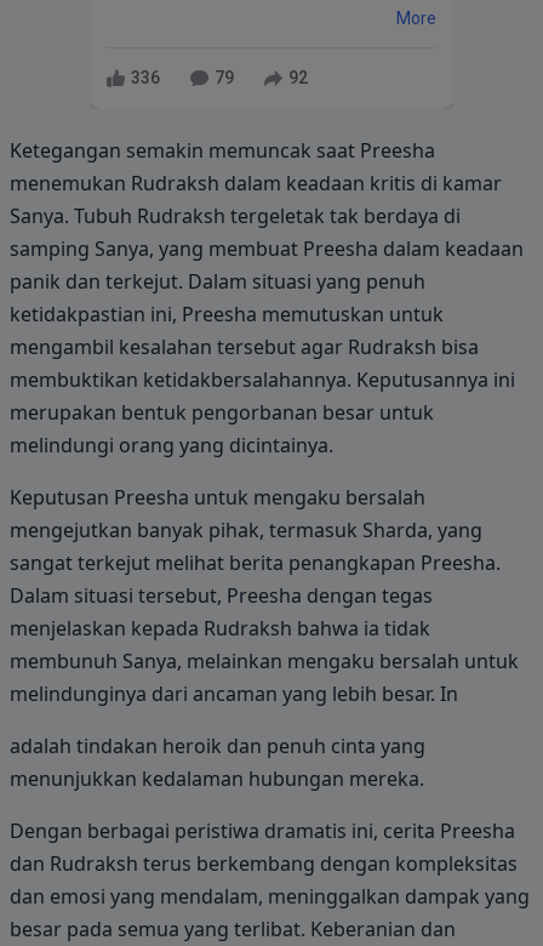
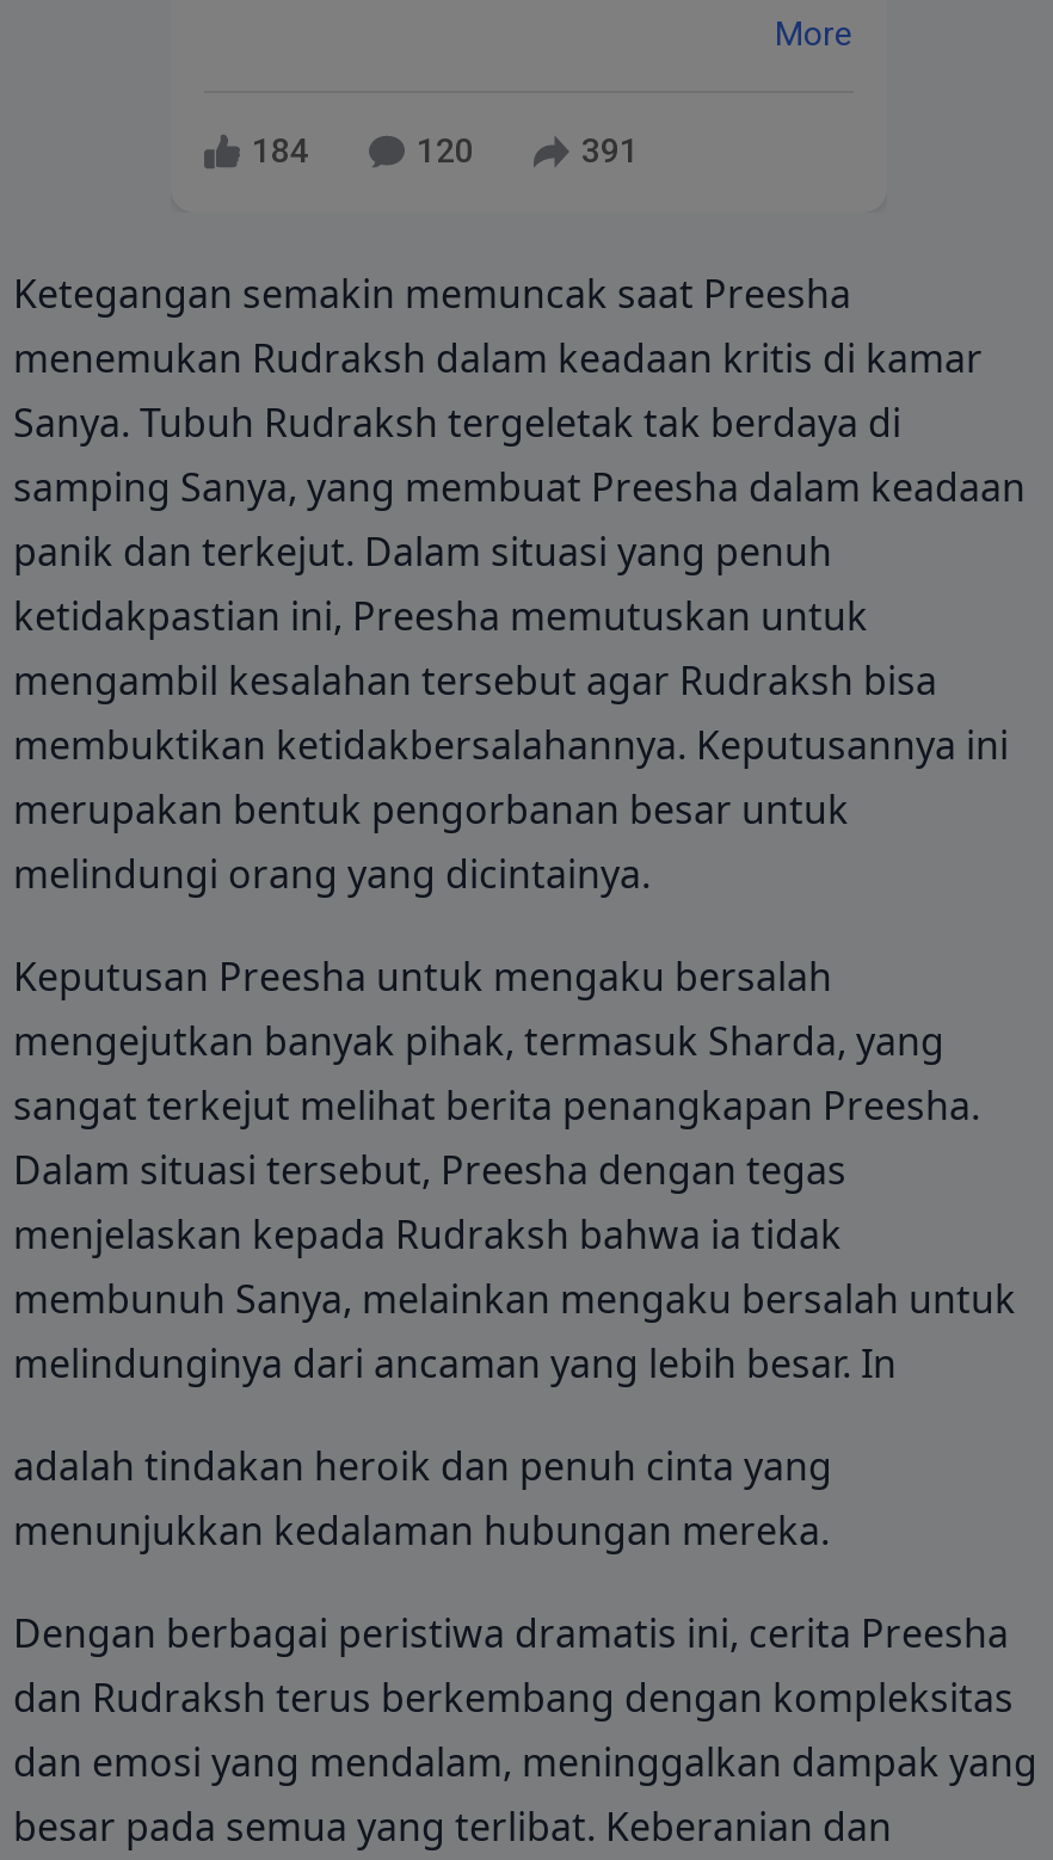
- 336
+ 184

- 79
+ 120

- 92
+ 391
